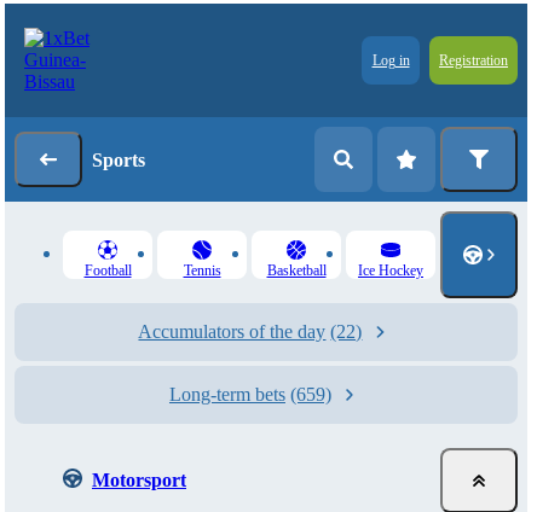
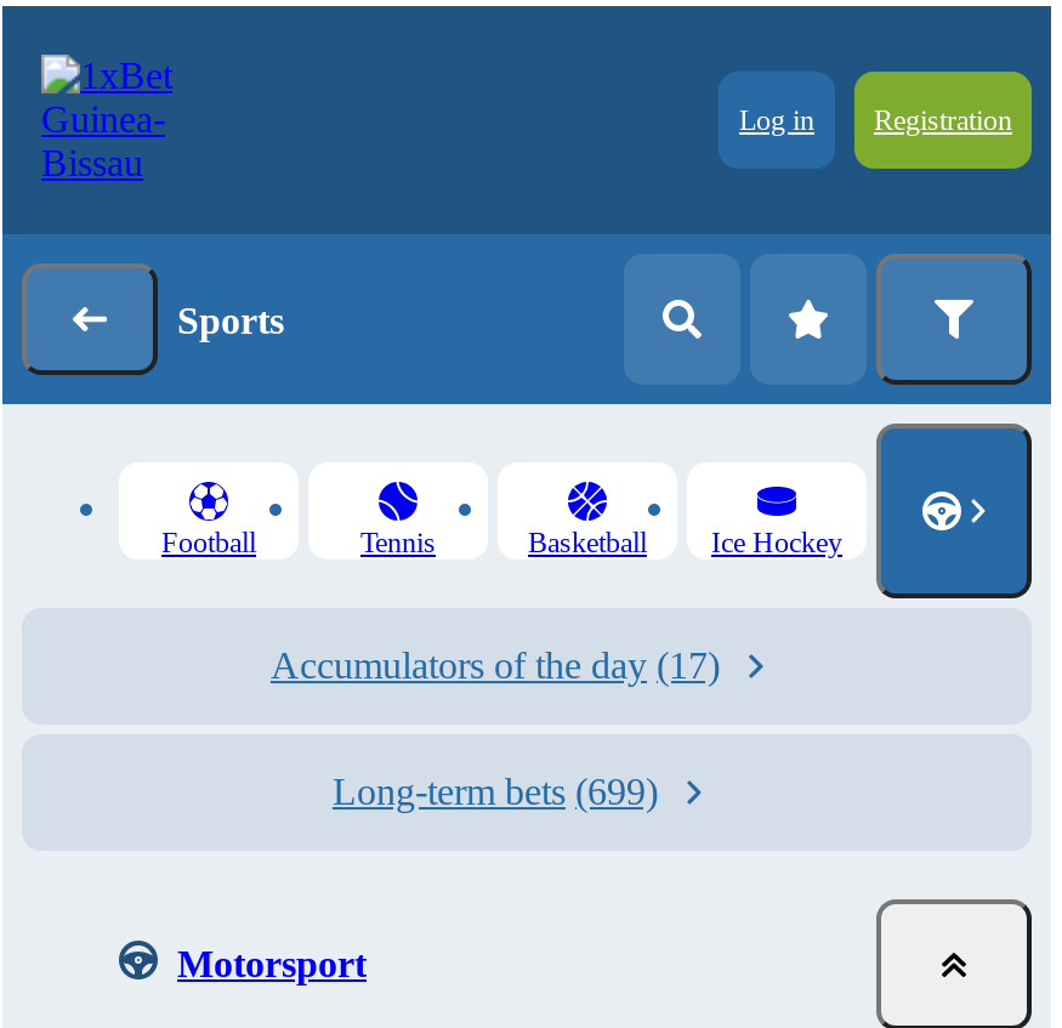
- Accumulators of the day (22)
+ Accumulators of the day (17)

- Long-term bets (659)
+ Long-term bets (699)
